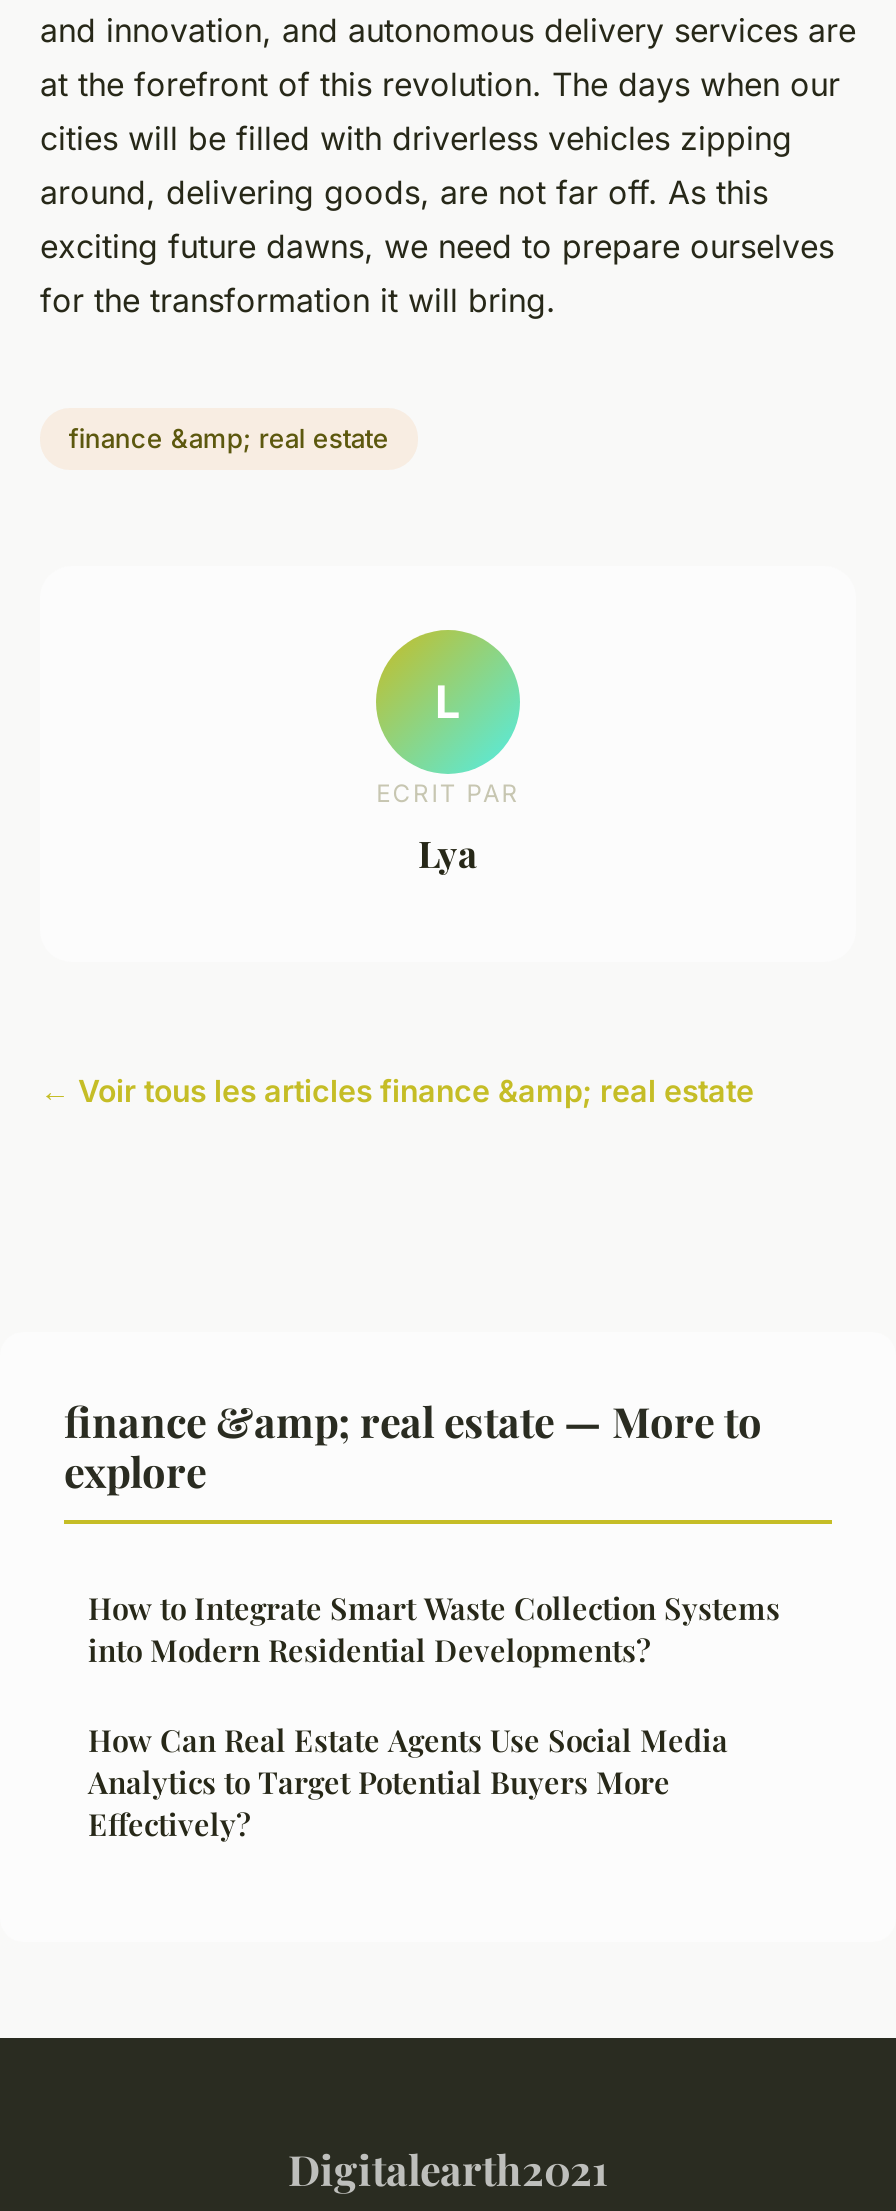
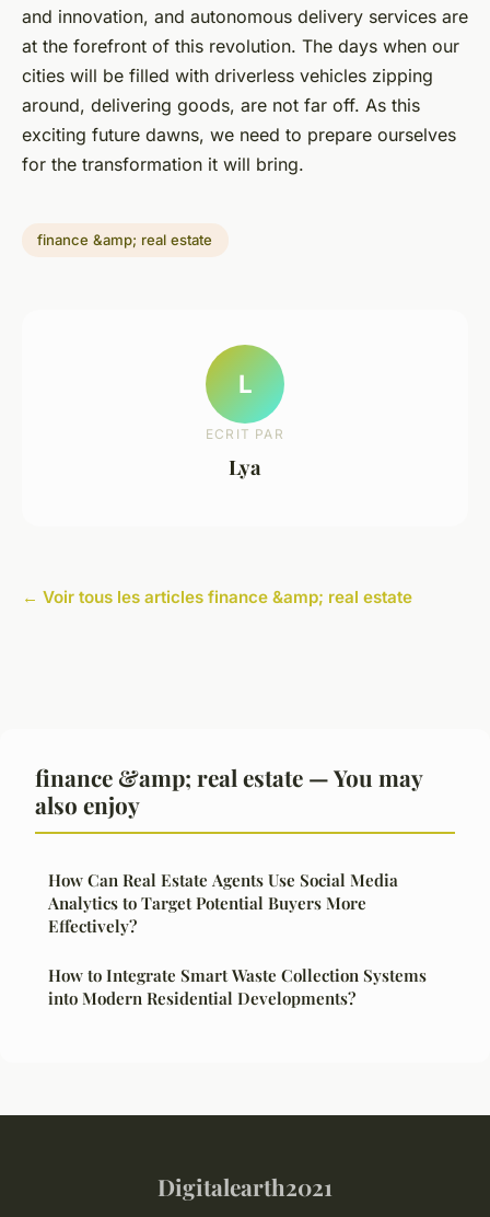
- finance &amp; real estate — More to
- explore
+ finance &amp; real estate — You may
+ also enjoy

moved down: How to Integrate Smart Waste Collection Systems | into Modern Residential Developments?

moved up: How Can Real Estate Agents Use Social Media | Analytics to Target Potential Buyers More | Effectively?
